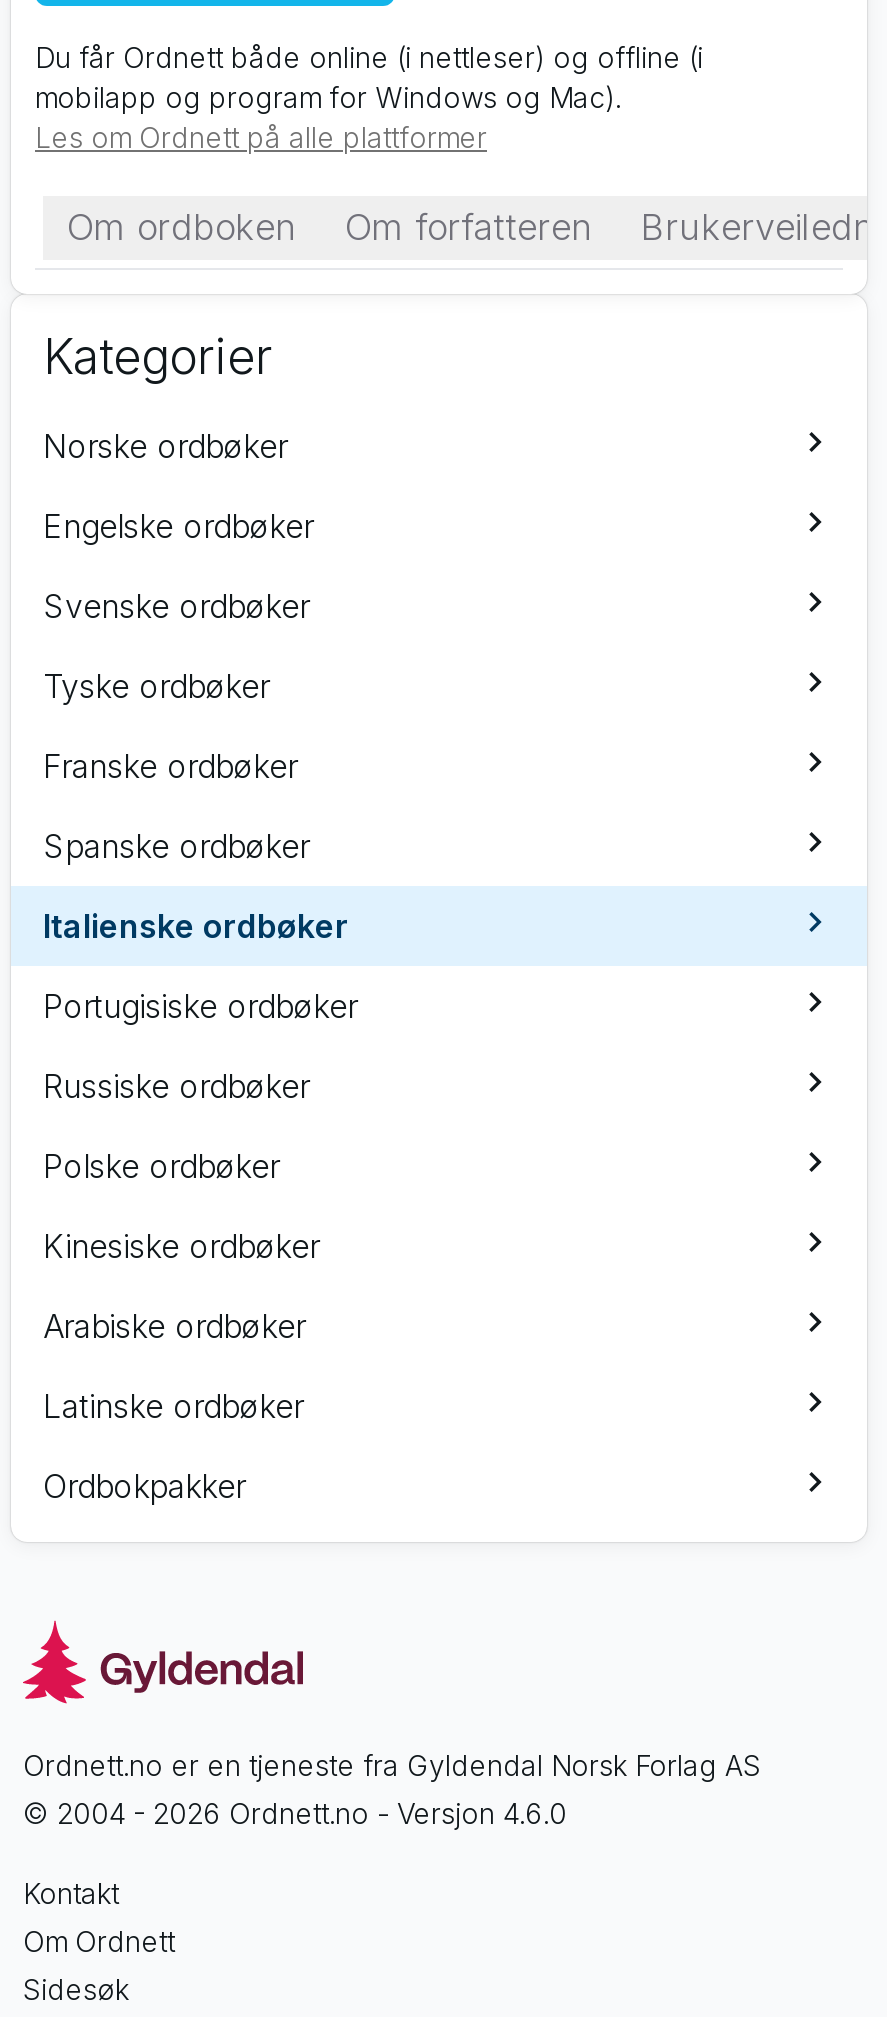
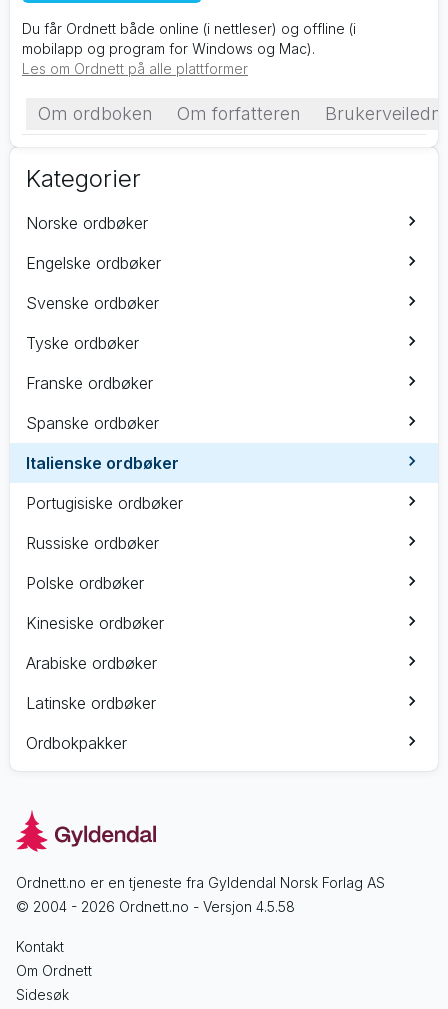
- © 2004 - 2026 Ordnett.no - Versjon 4.6.0
+ © 2004 - 2026 Ordnett.no - Versjon 4.5.58
